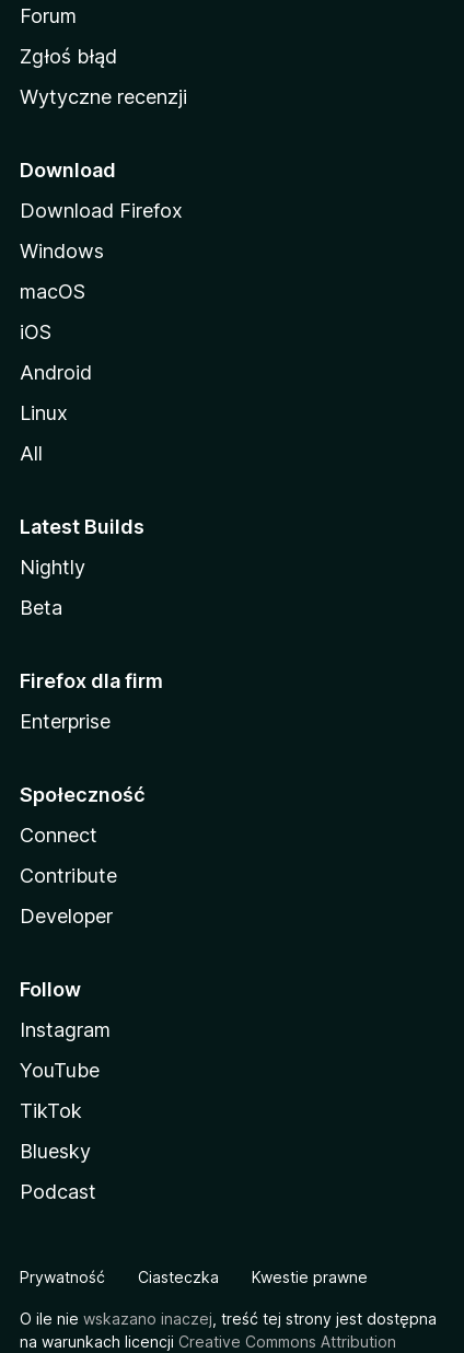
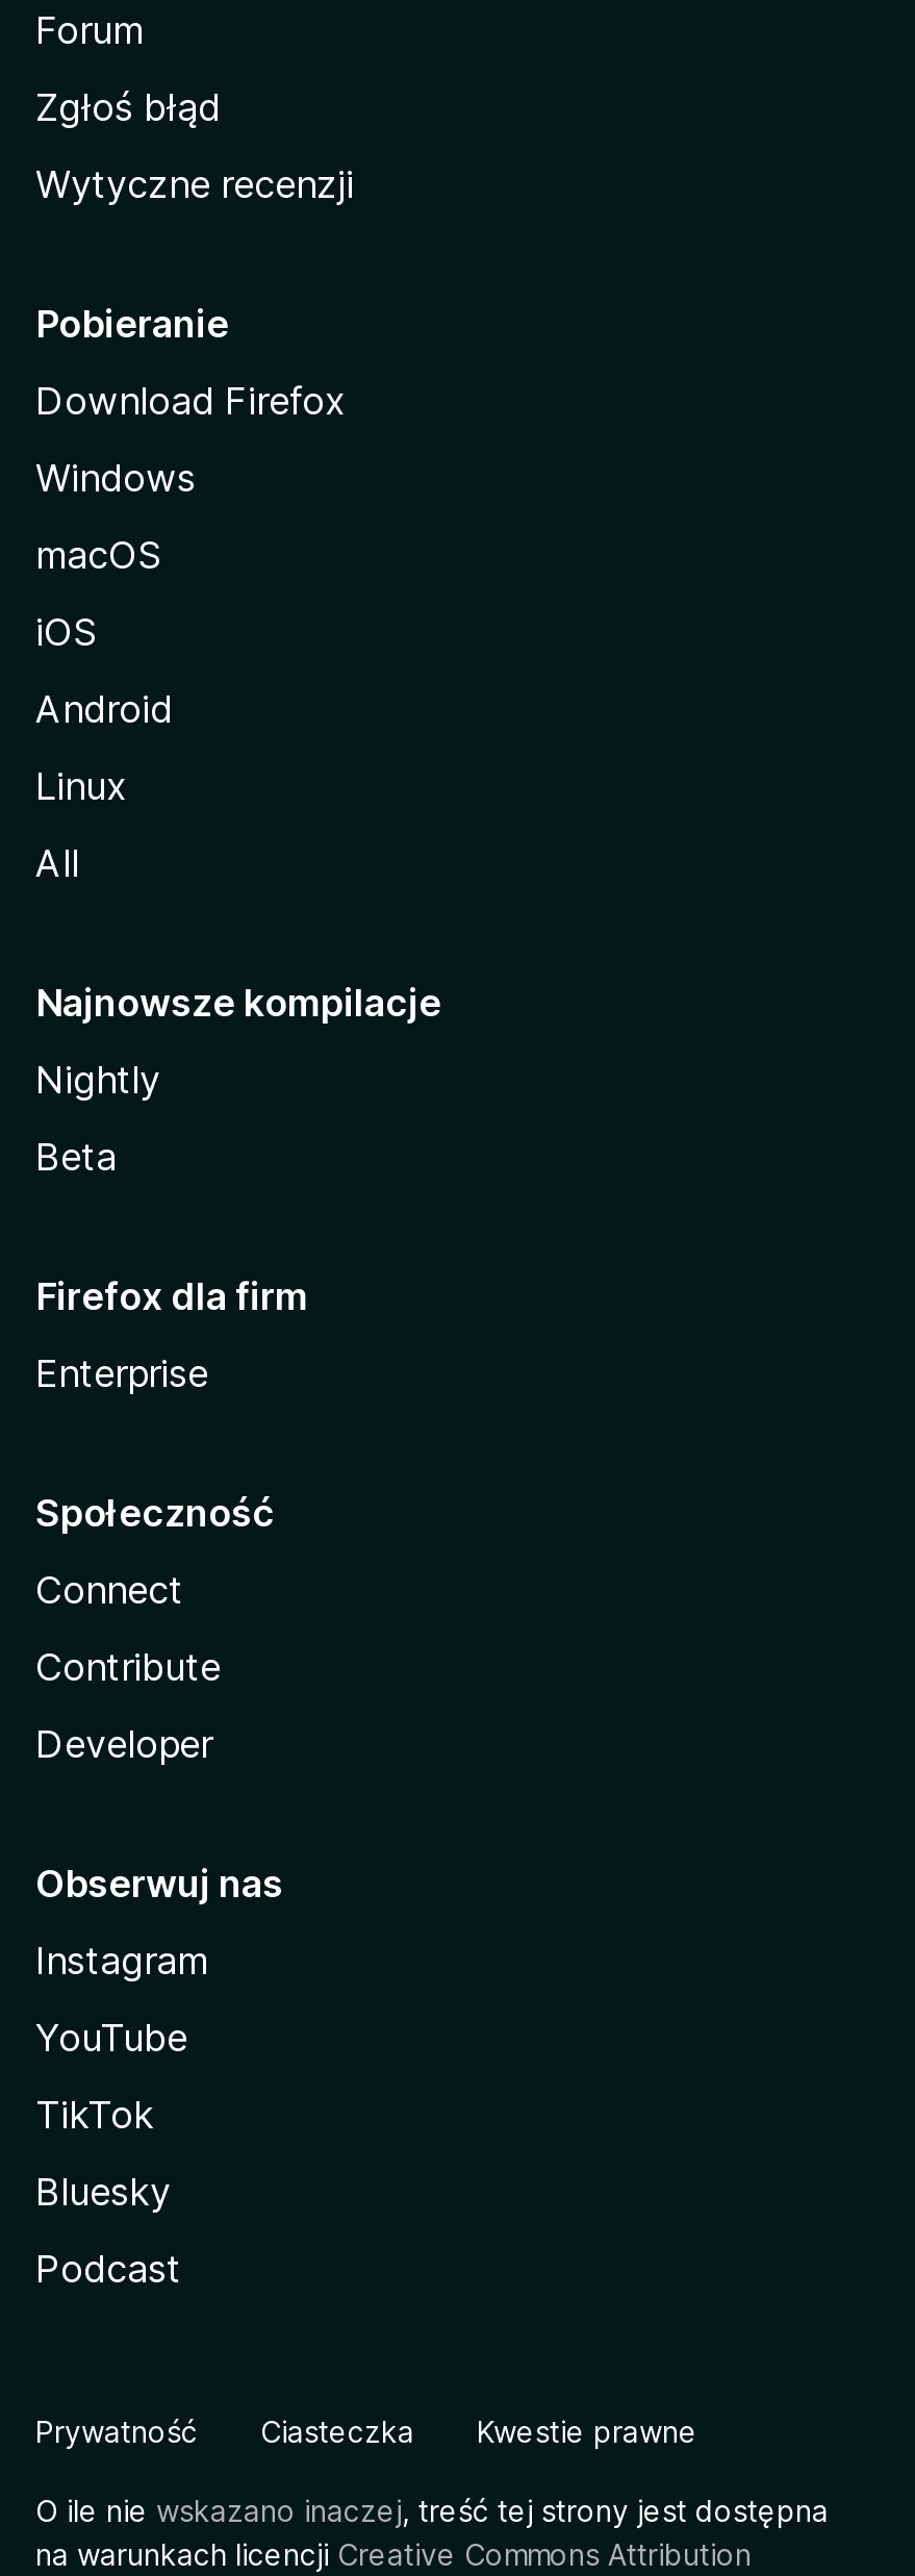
- Download
+ Pobieranie

- Latest Builds
+ Najnowsze kompilacje

- Follow
+ Obserwuj nas
